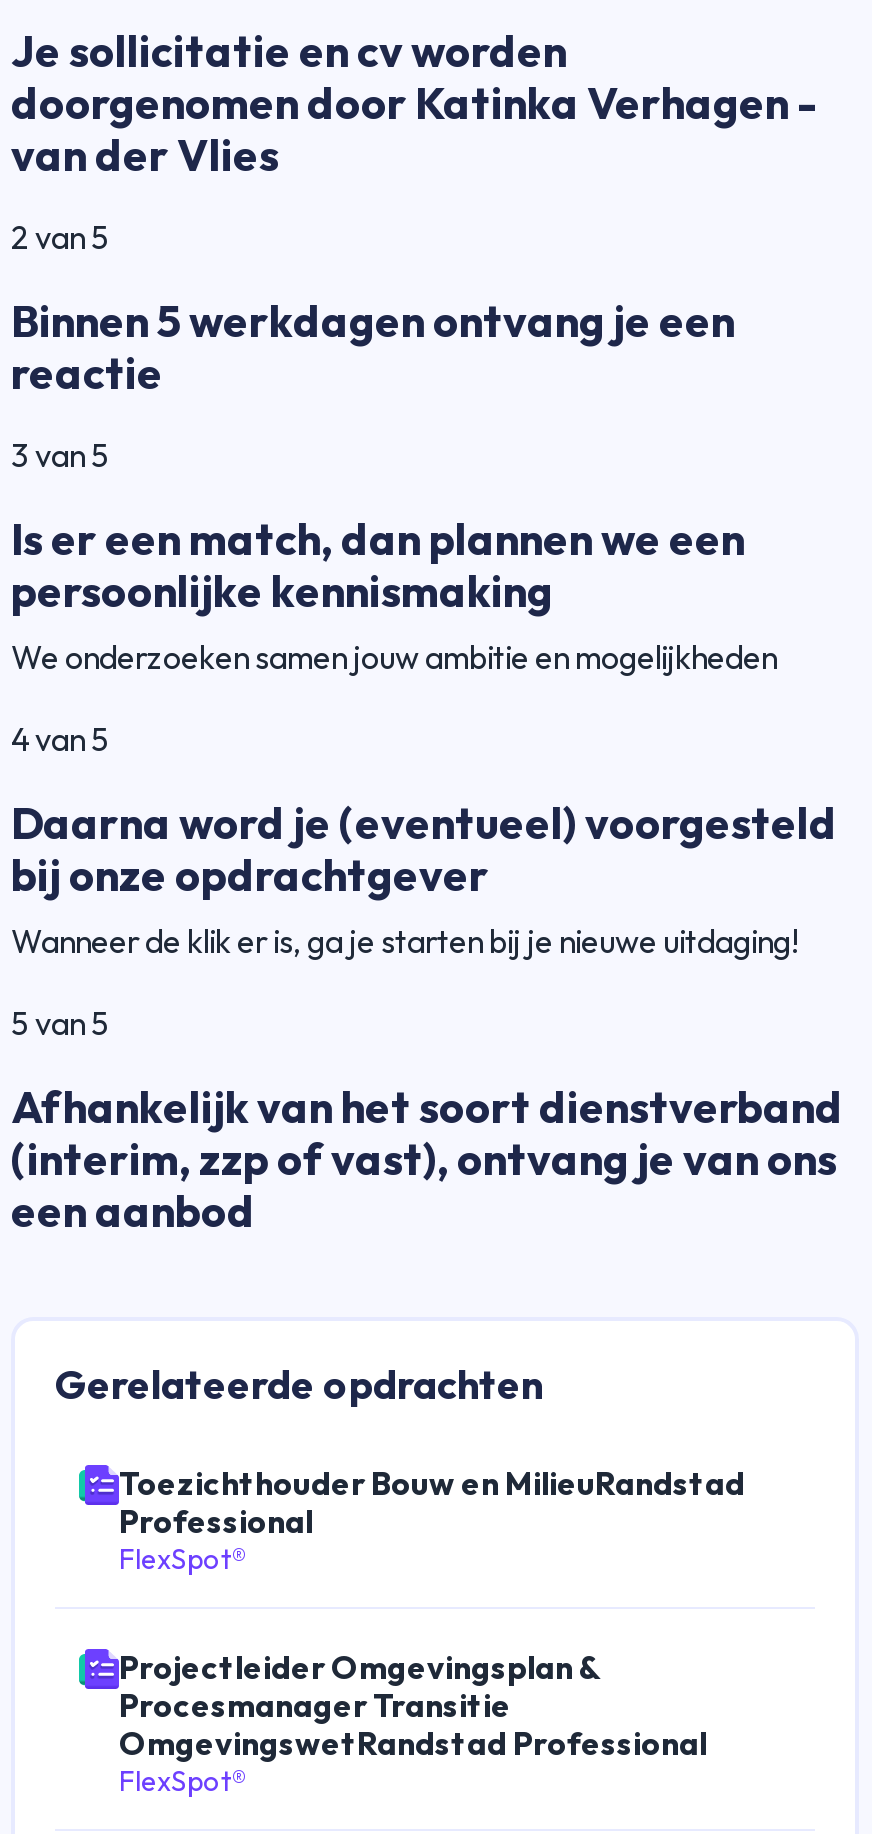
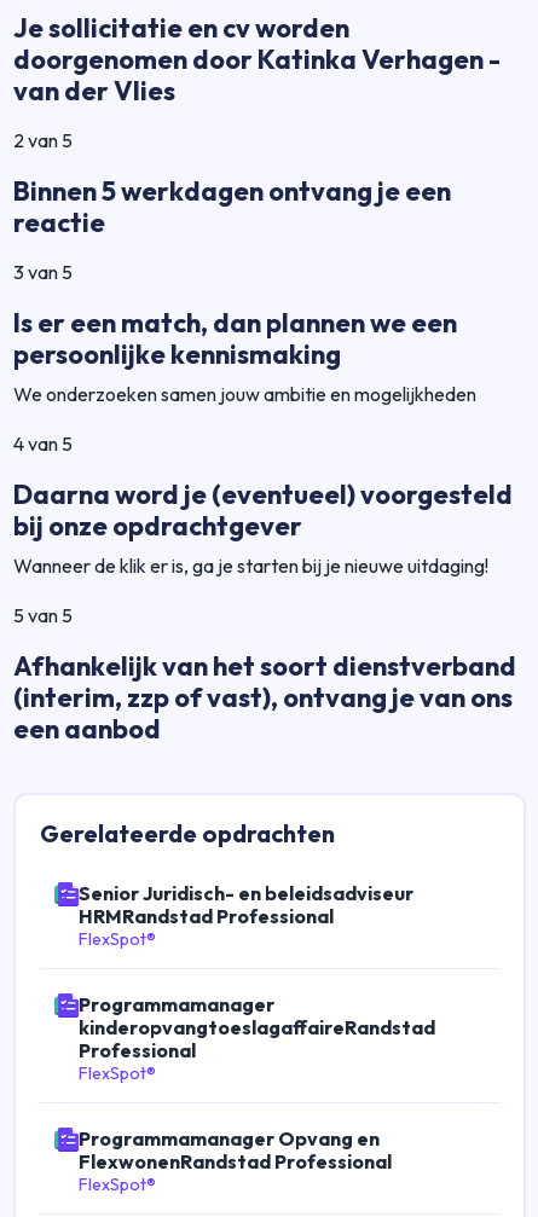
- Toezichthouder Bouw en MilieuRandstad
+ Senior Juridisch- en beleidsadviseur
+ HRMRandstad Professional
+ FlexSpot®
+ Programmamanager
+ kinderopvangtoeslagaffaireRandstad

moved down: Professional | FlexSpot®

- Projectleider Omgevingsplan &
- Procesmanager Transitie
- OmgevingswetRandstad Professional
+ Programmamanager Opvang en
+ FlexwonenRandstad Professional
